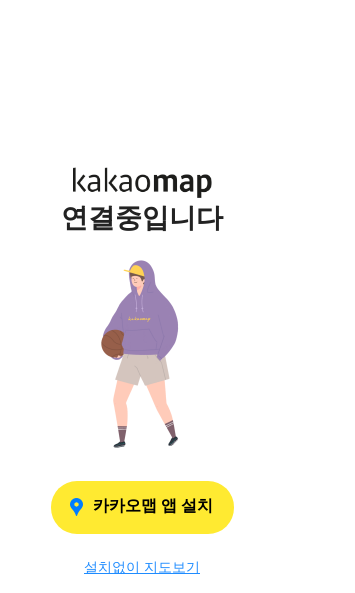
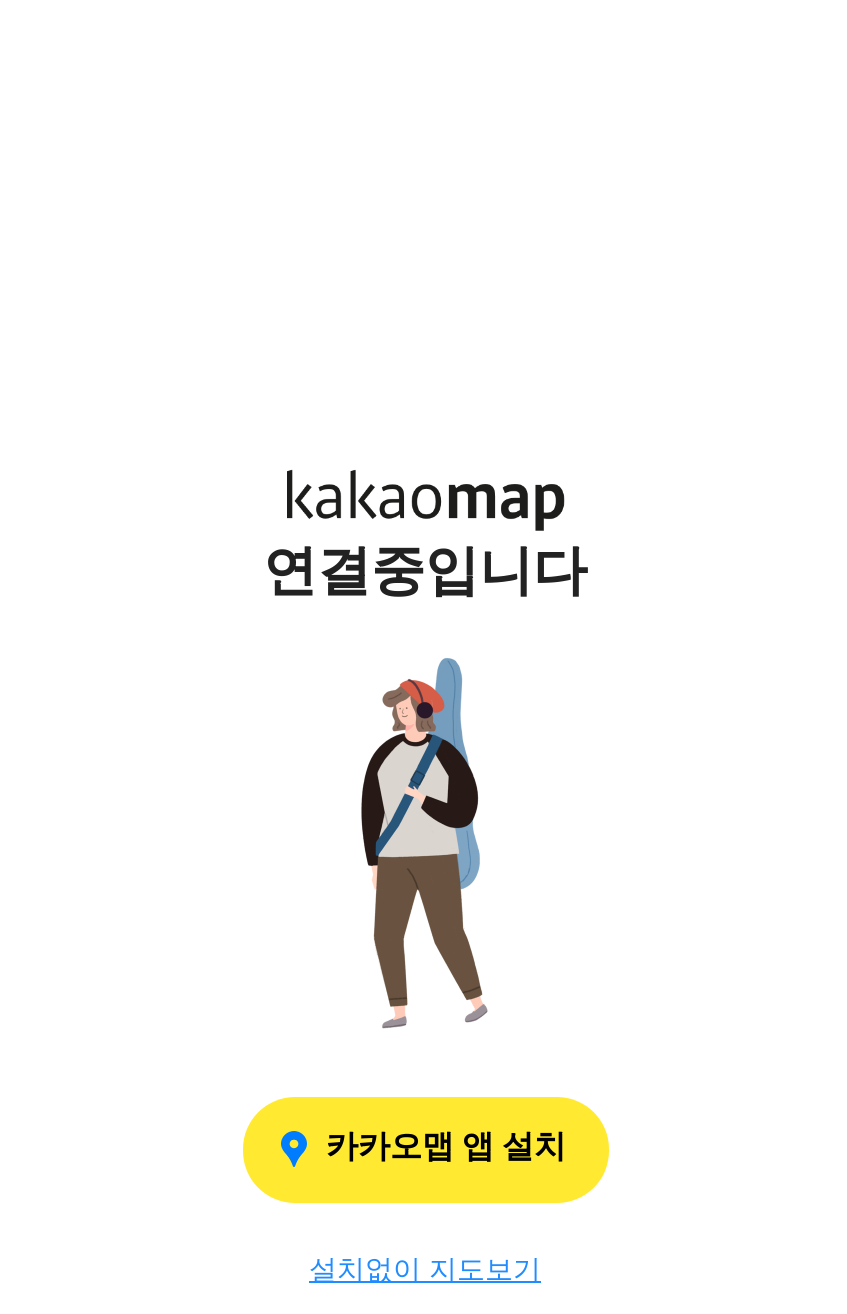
- [image]
+ [image]
